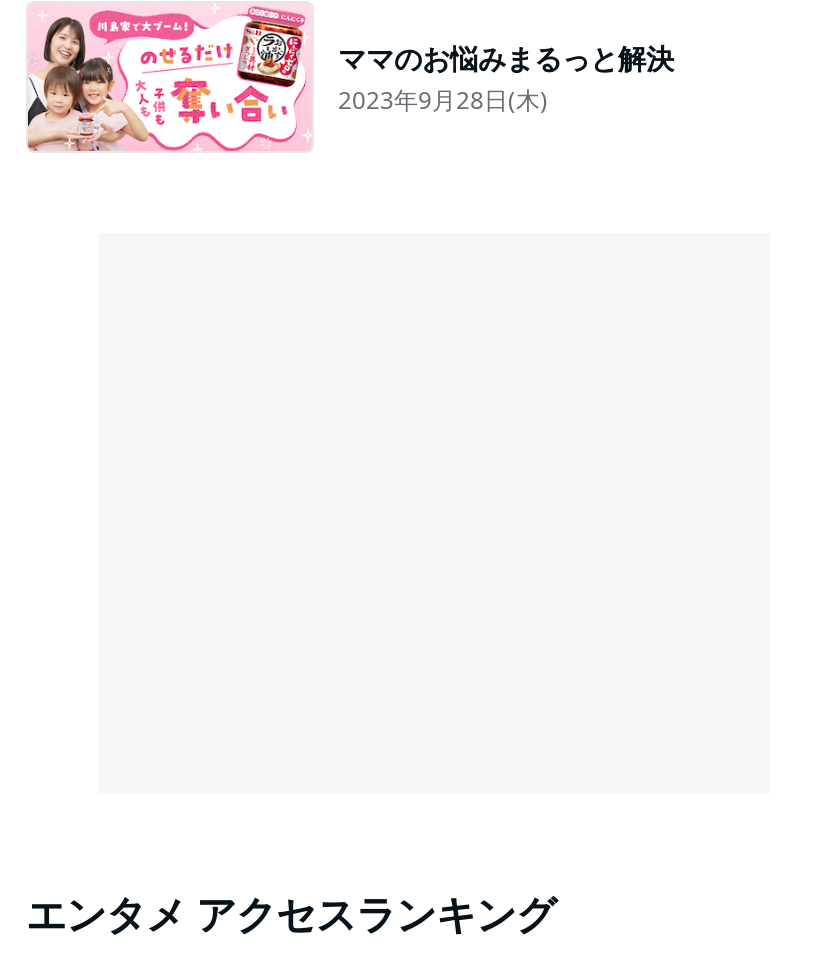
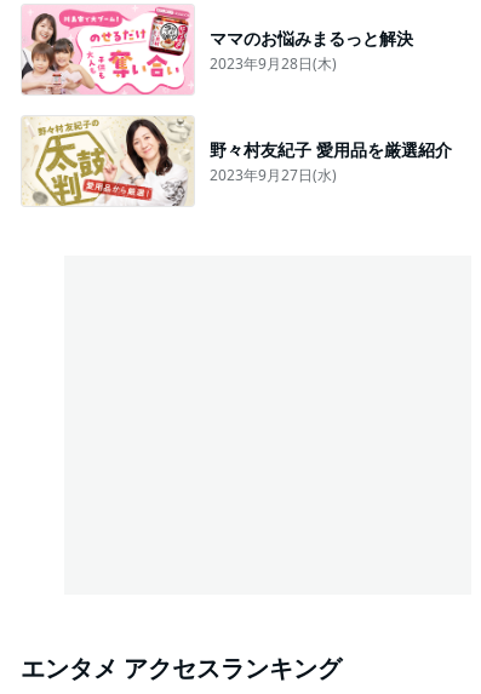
+ [image]
+ 野々村友紀子 愛用品を厳選紹介
+ 2023年9月27日(水)
